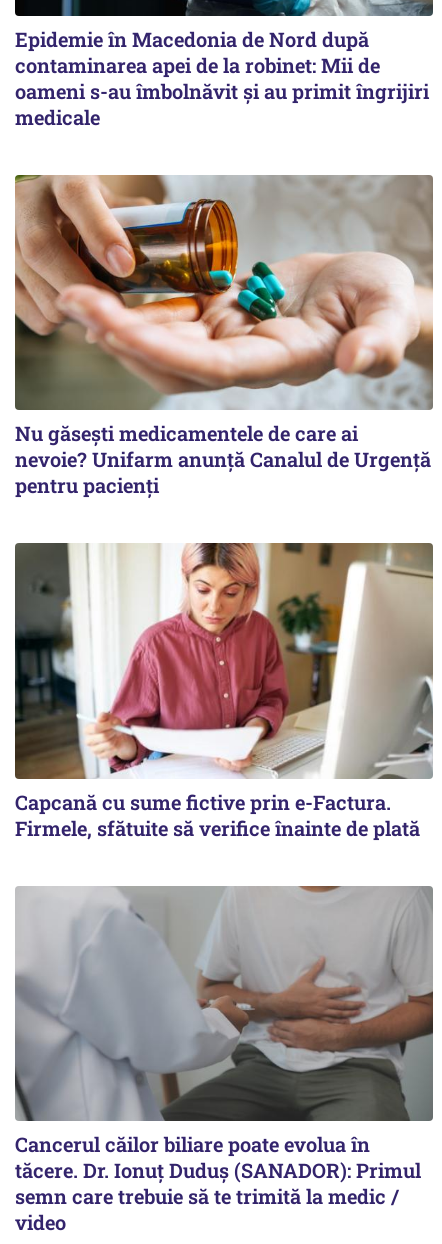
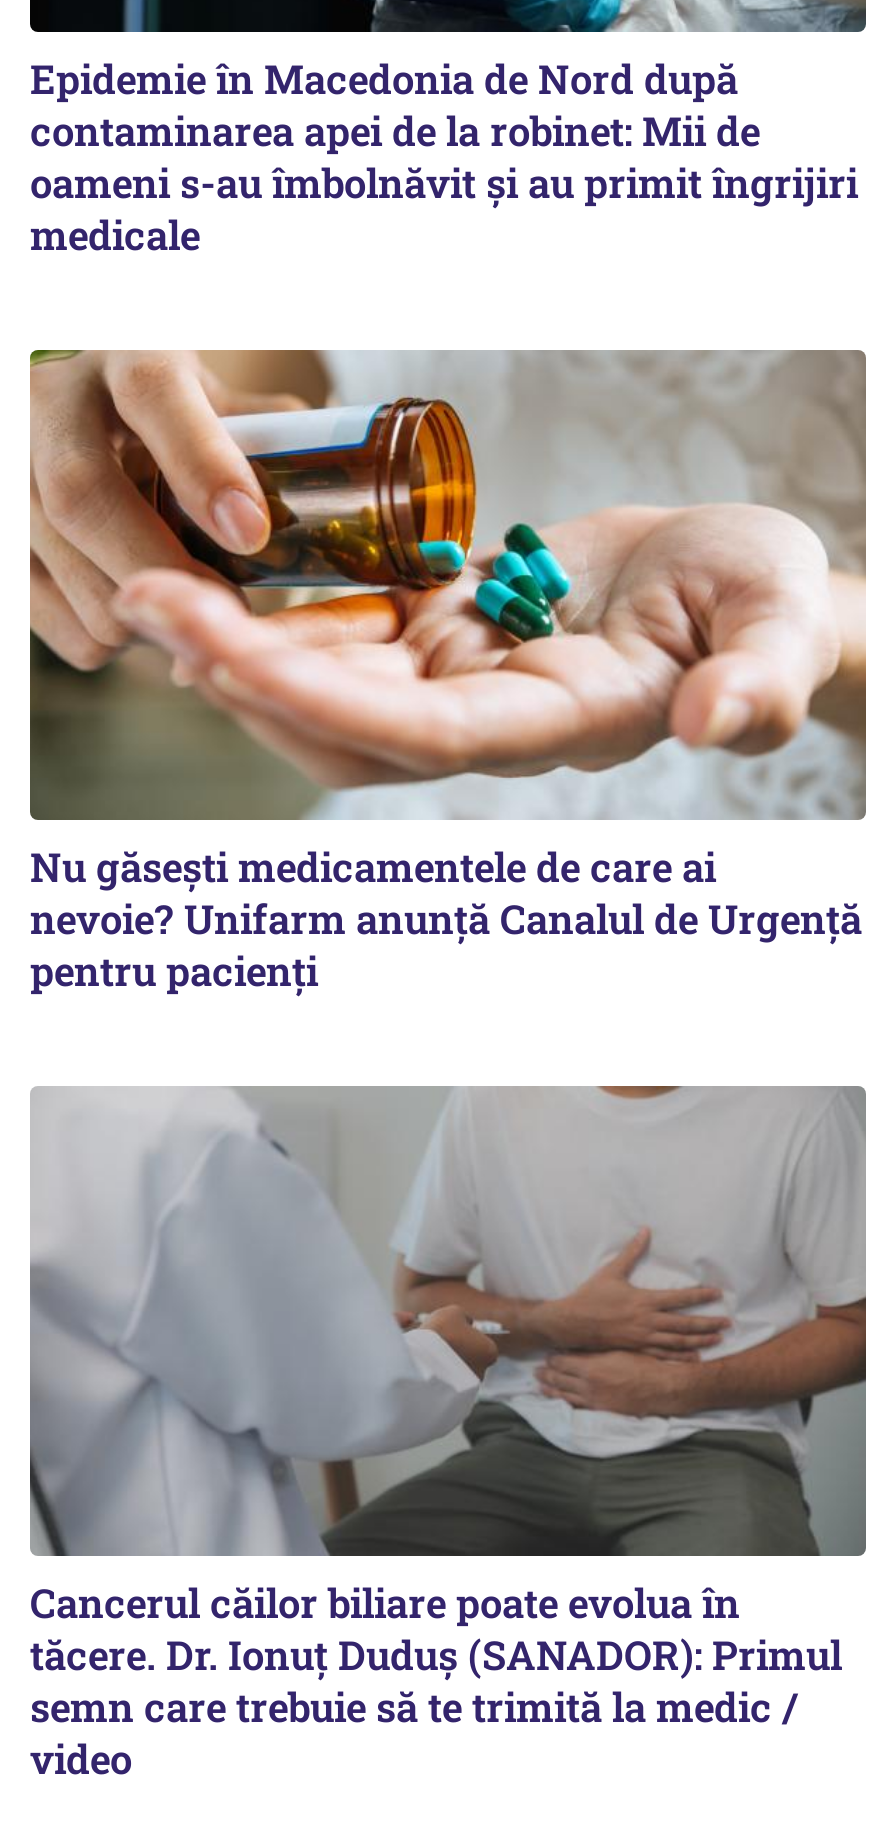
- [image]
- Capcană cu sume fictive prin e-Factura.
- Firmele, sfătuite să verifice înainte de plată
